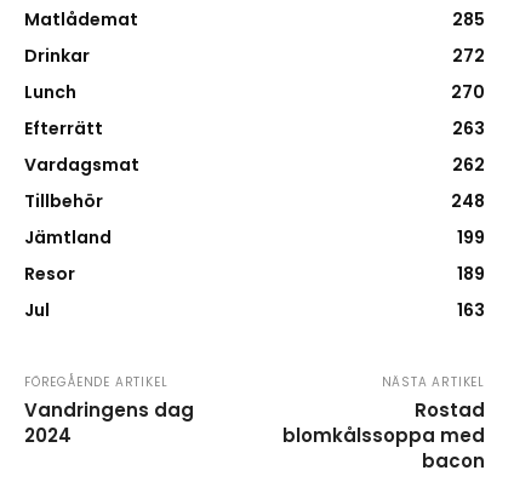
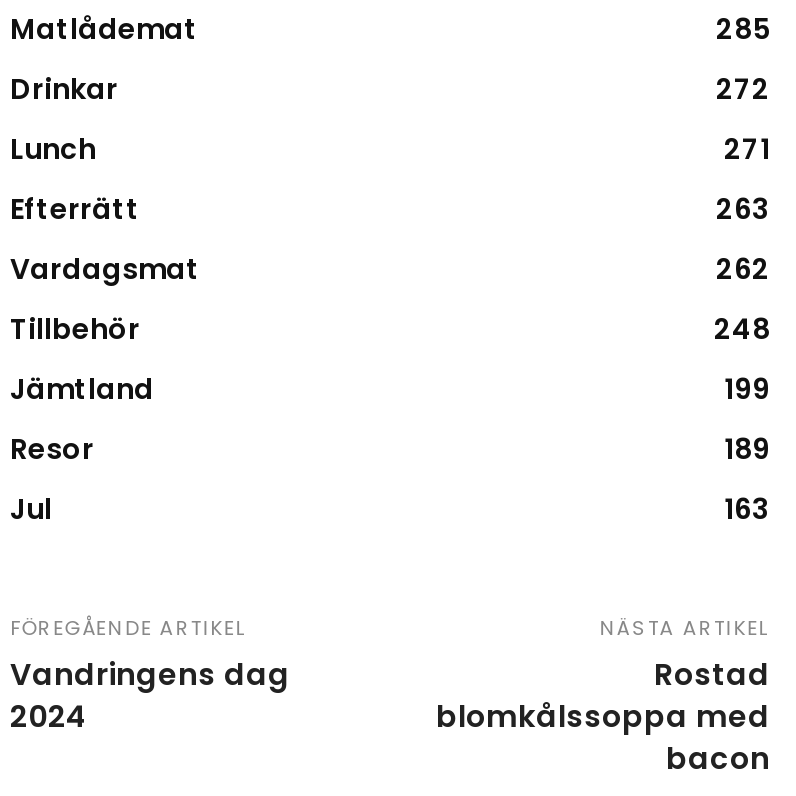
- 270
+ 271
